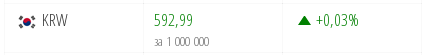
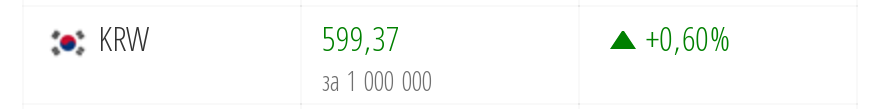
- 592,99
+ 599,37

- +0,03%
+ +0,60%
